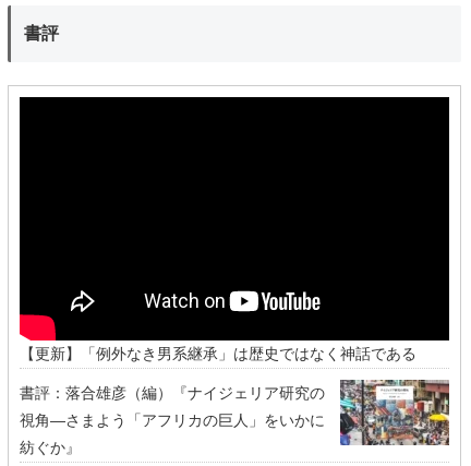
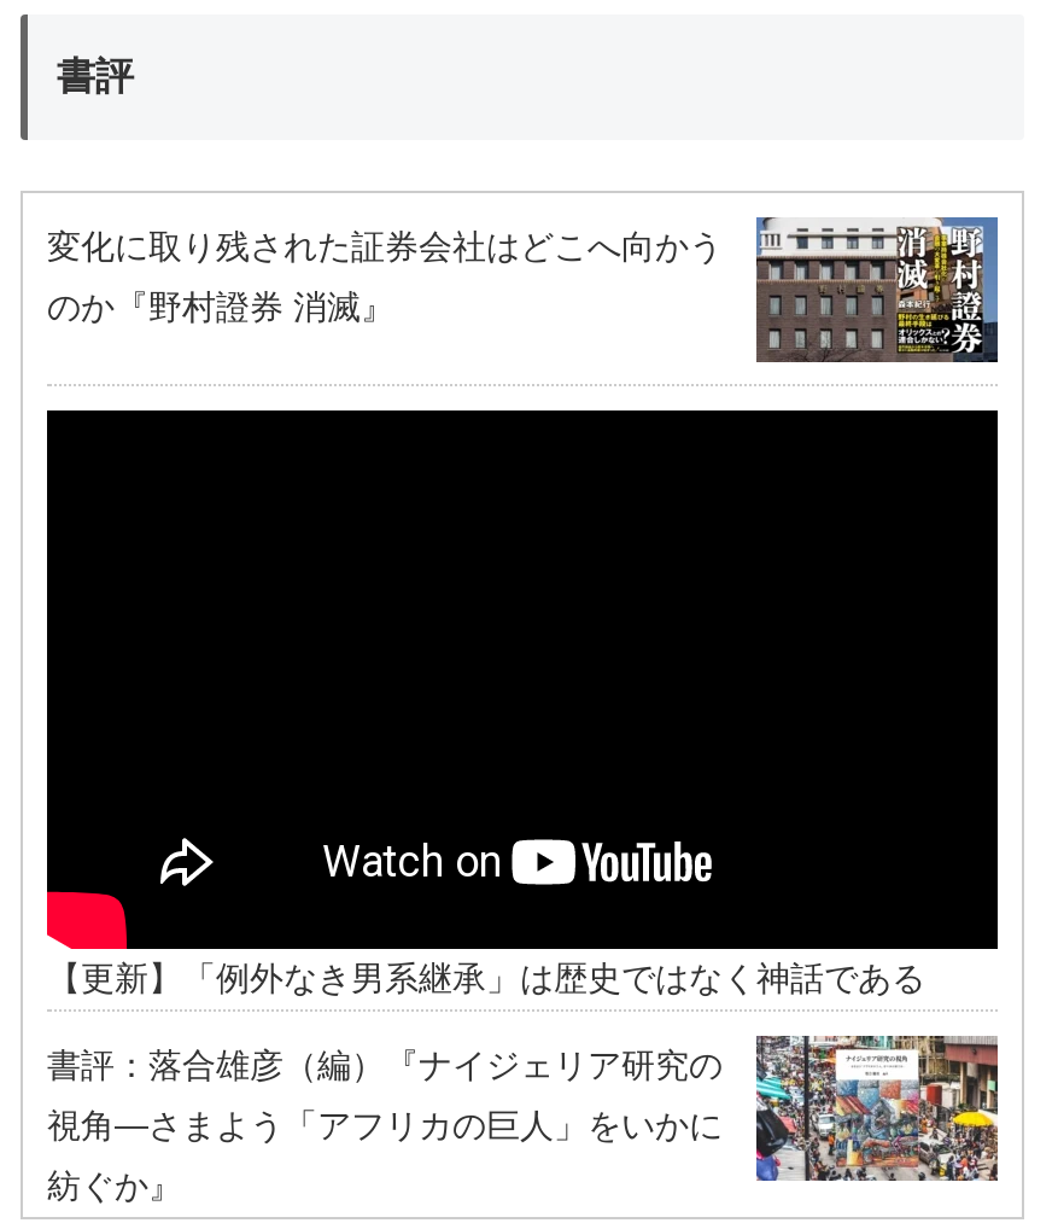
+ [image]
+ 変化に取り残された証券会社はどこへ向かう
+ のか『野村證券 消滅』
